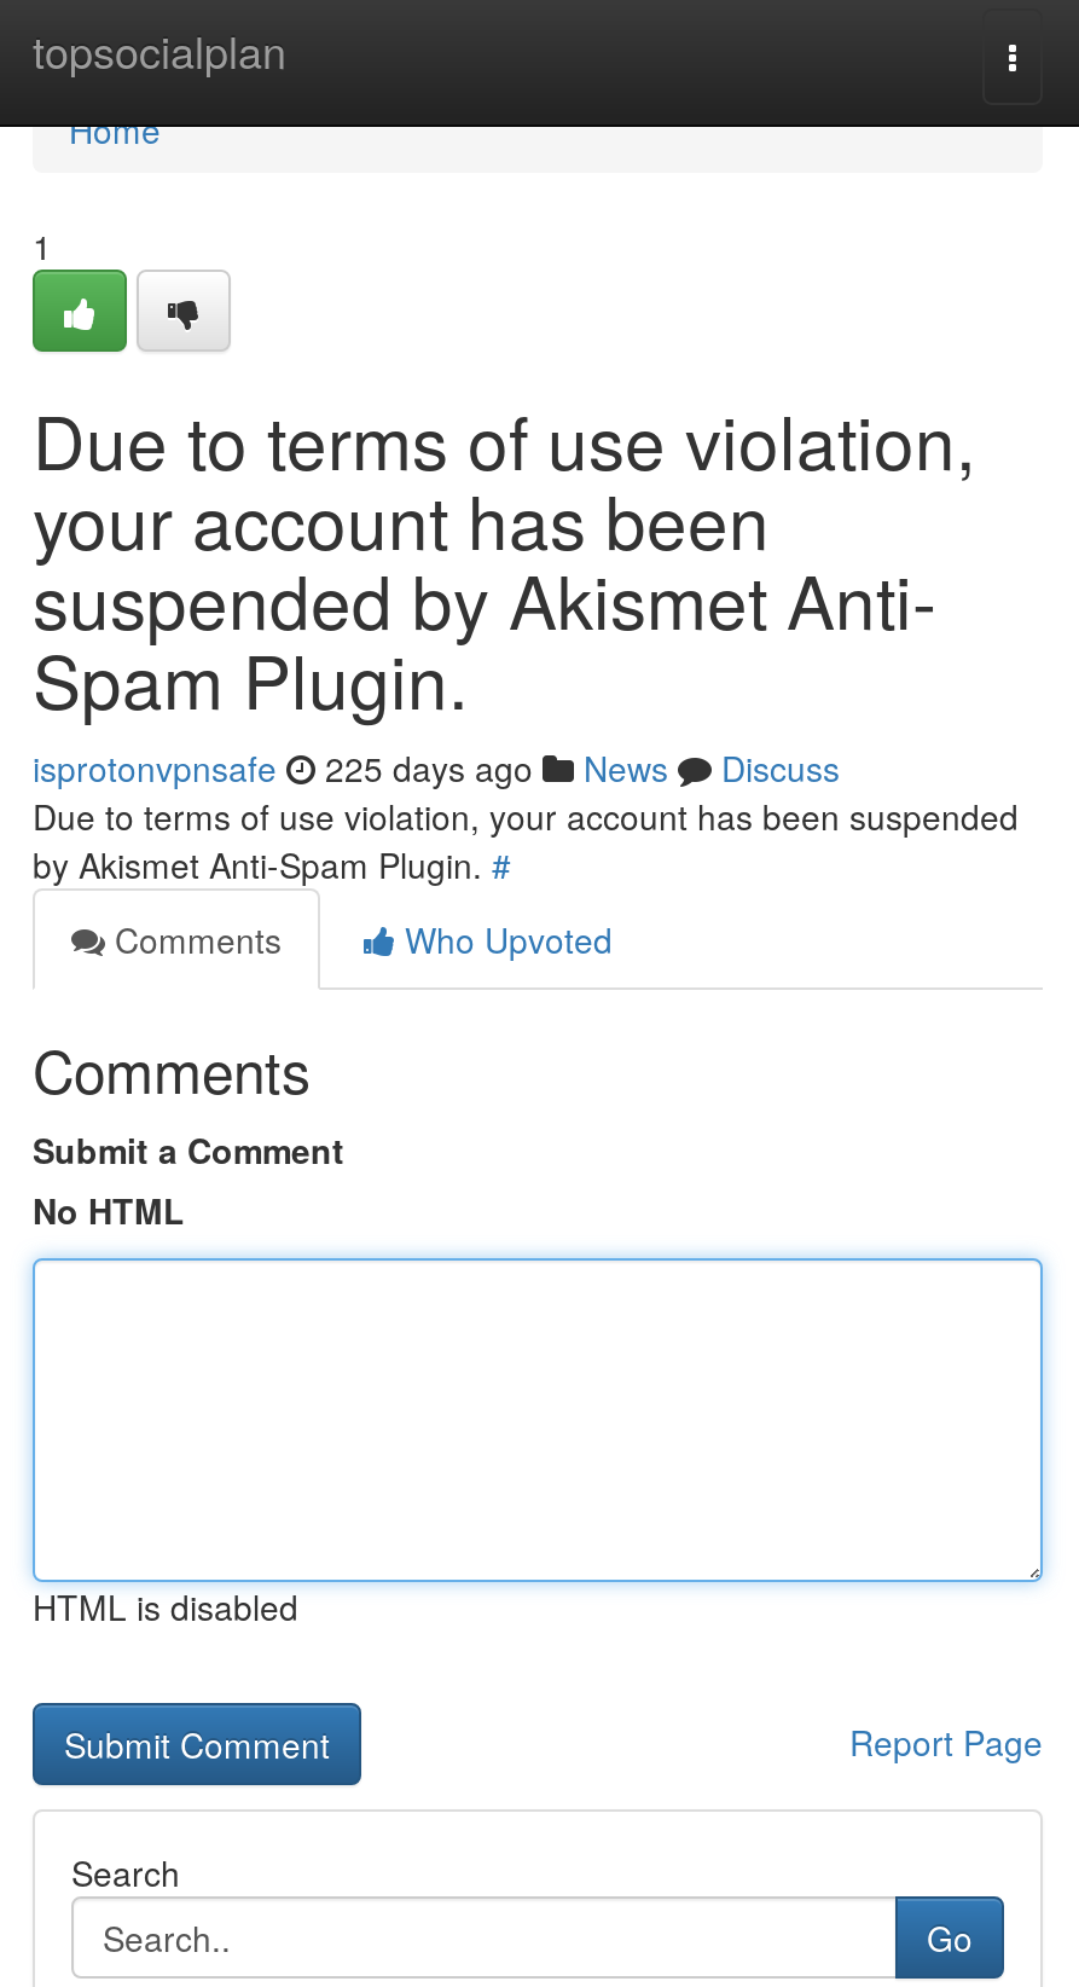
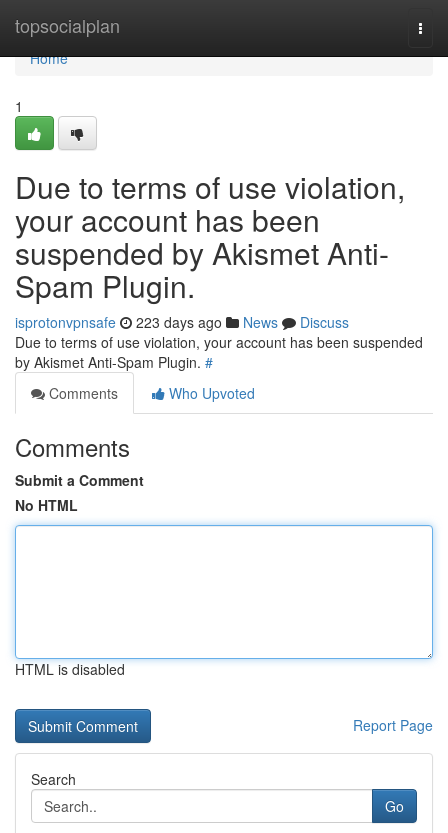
- isprotonvpnsafe 225 days ago News Discuss
+ isprotonvpnsafe 223 days ago News Discuss
